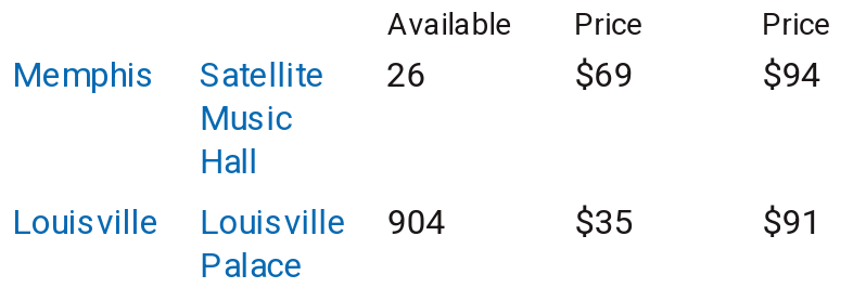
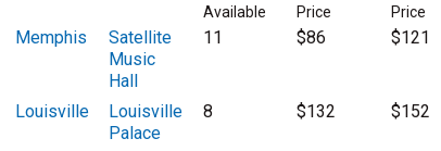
- Memphis Satellite 26
+ Memphis Satellite 11

- $69
+ $86

- $94
+ $121

- Louisville Louisville 904
+ Louisville Louisville 8

- $35
+ $132

- $91
+ $152
